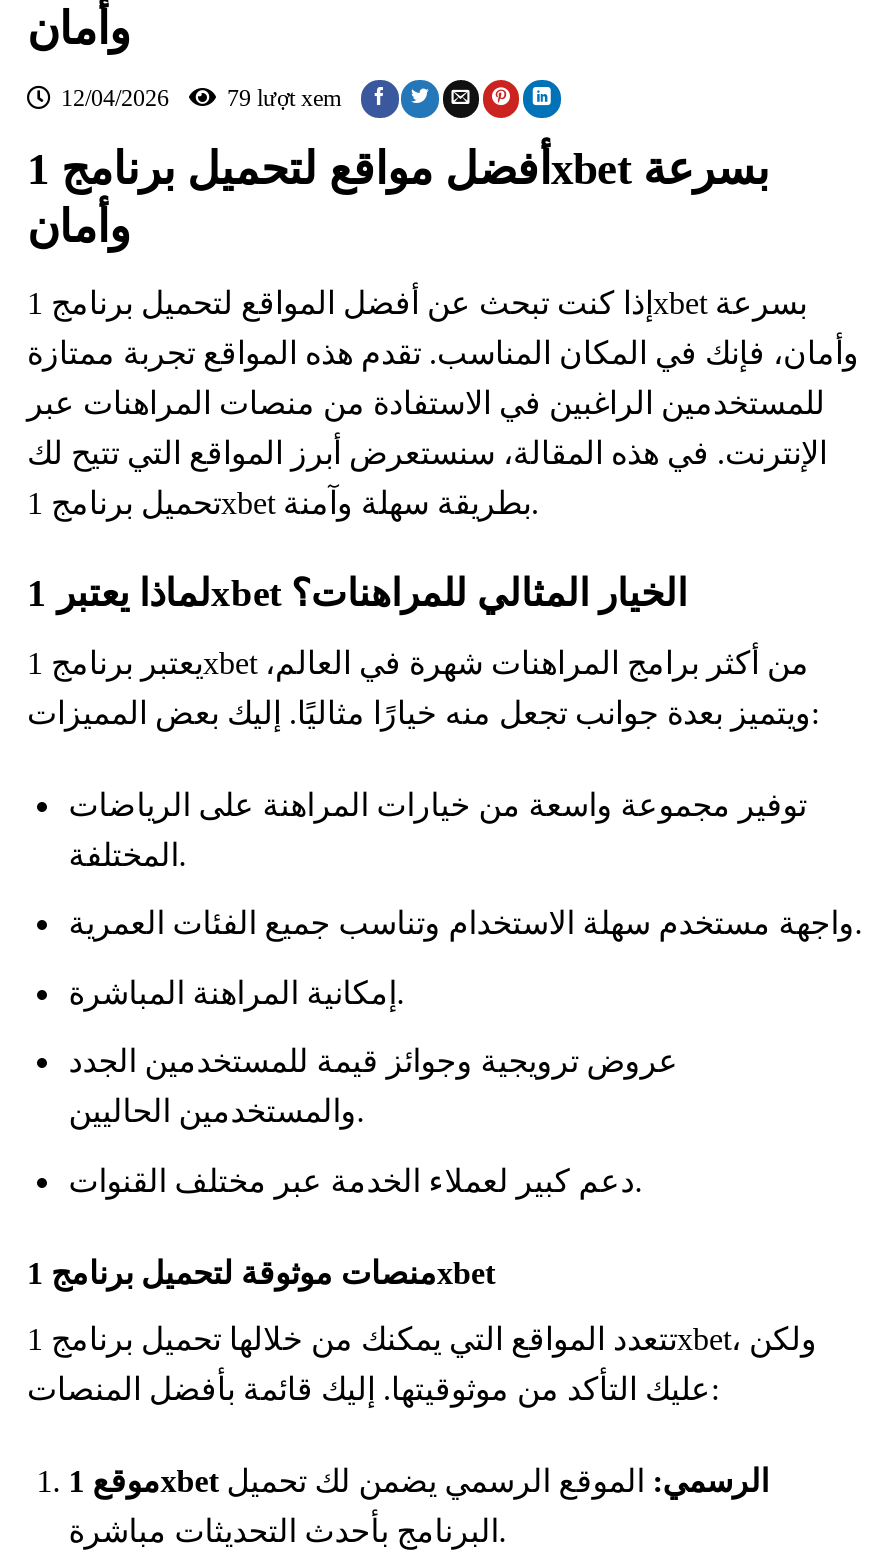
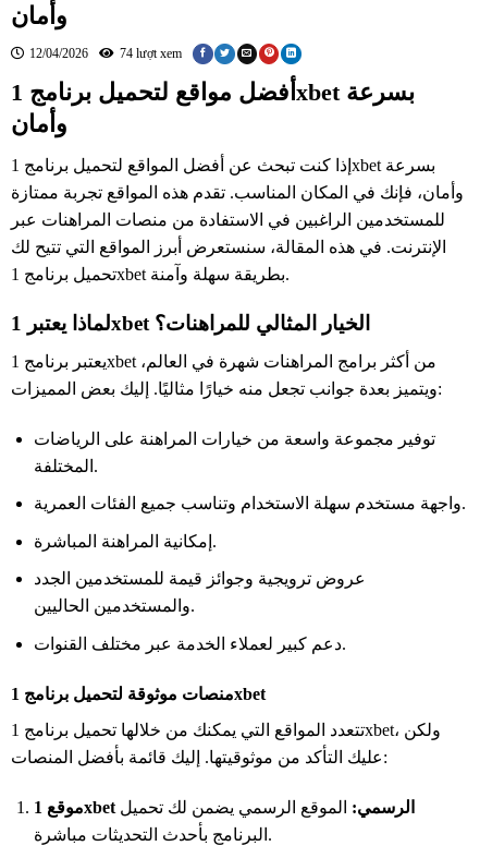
- 79 lượt xem
+ 74 lượt xem
